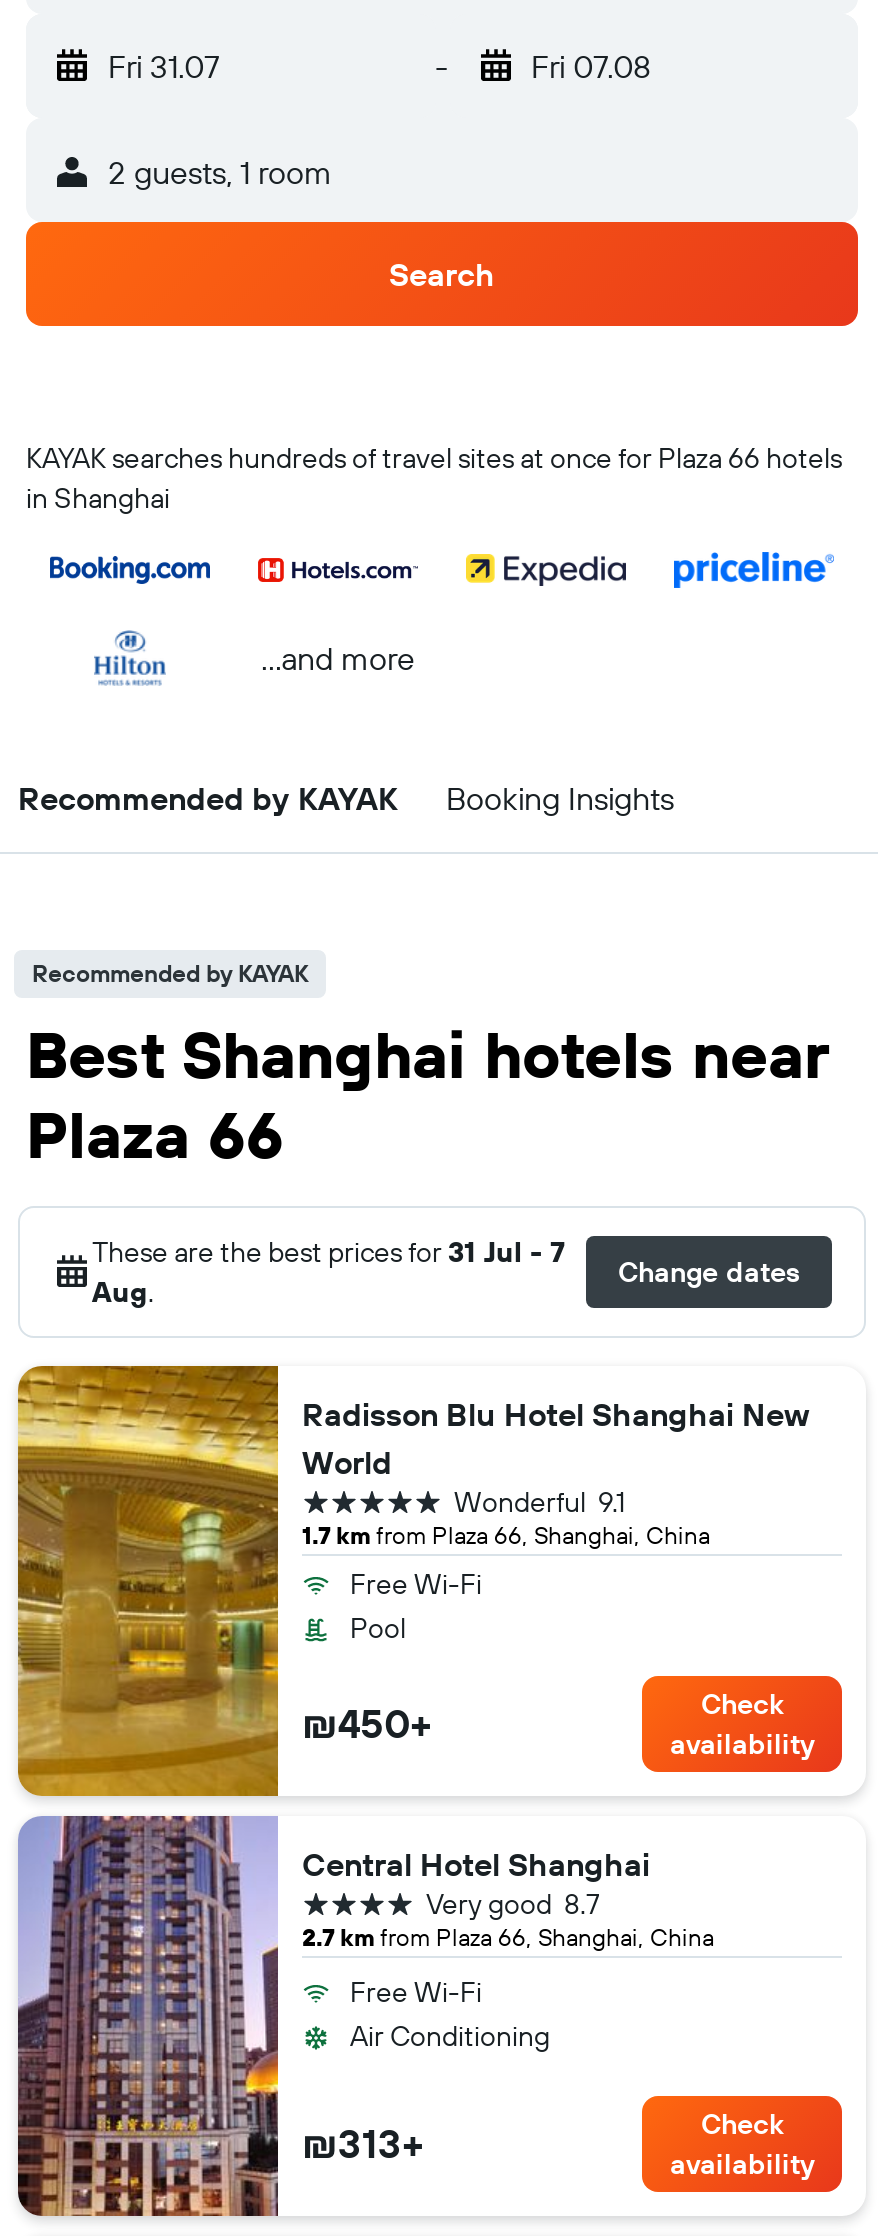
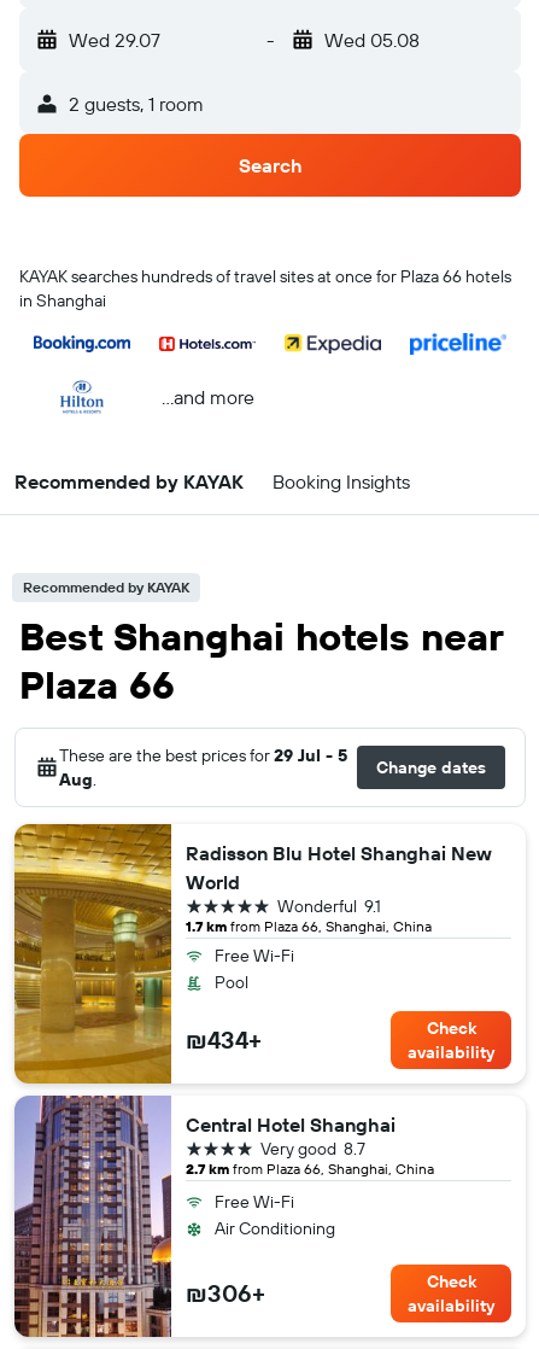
- Fri 31.07
+ Wed 29.07

- Fri 07.08
+ Wed 05.08

- These are the best prices for 31 Jul - 7
+ These are the best prices for 29 Jul - 5

- ₪450+
+ ₪434+

- ₪313+
+ ₪306+
